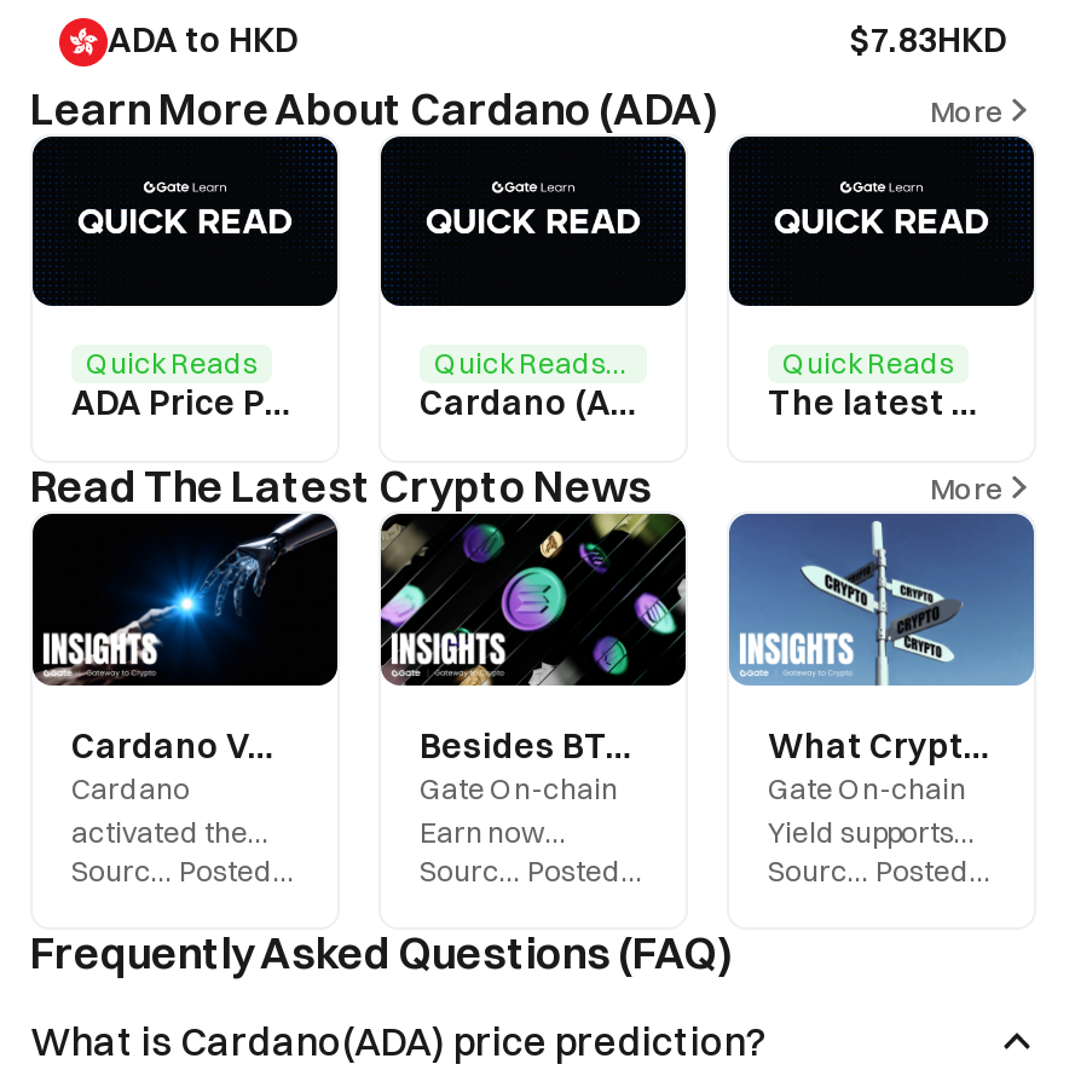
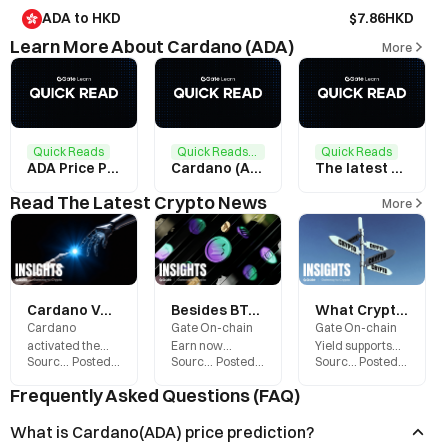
- $7.83HKD
+ $7.86HKD
